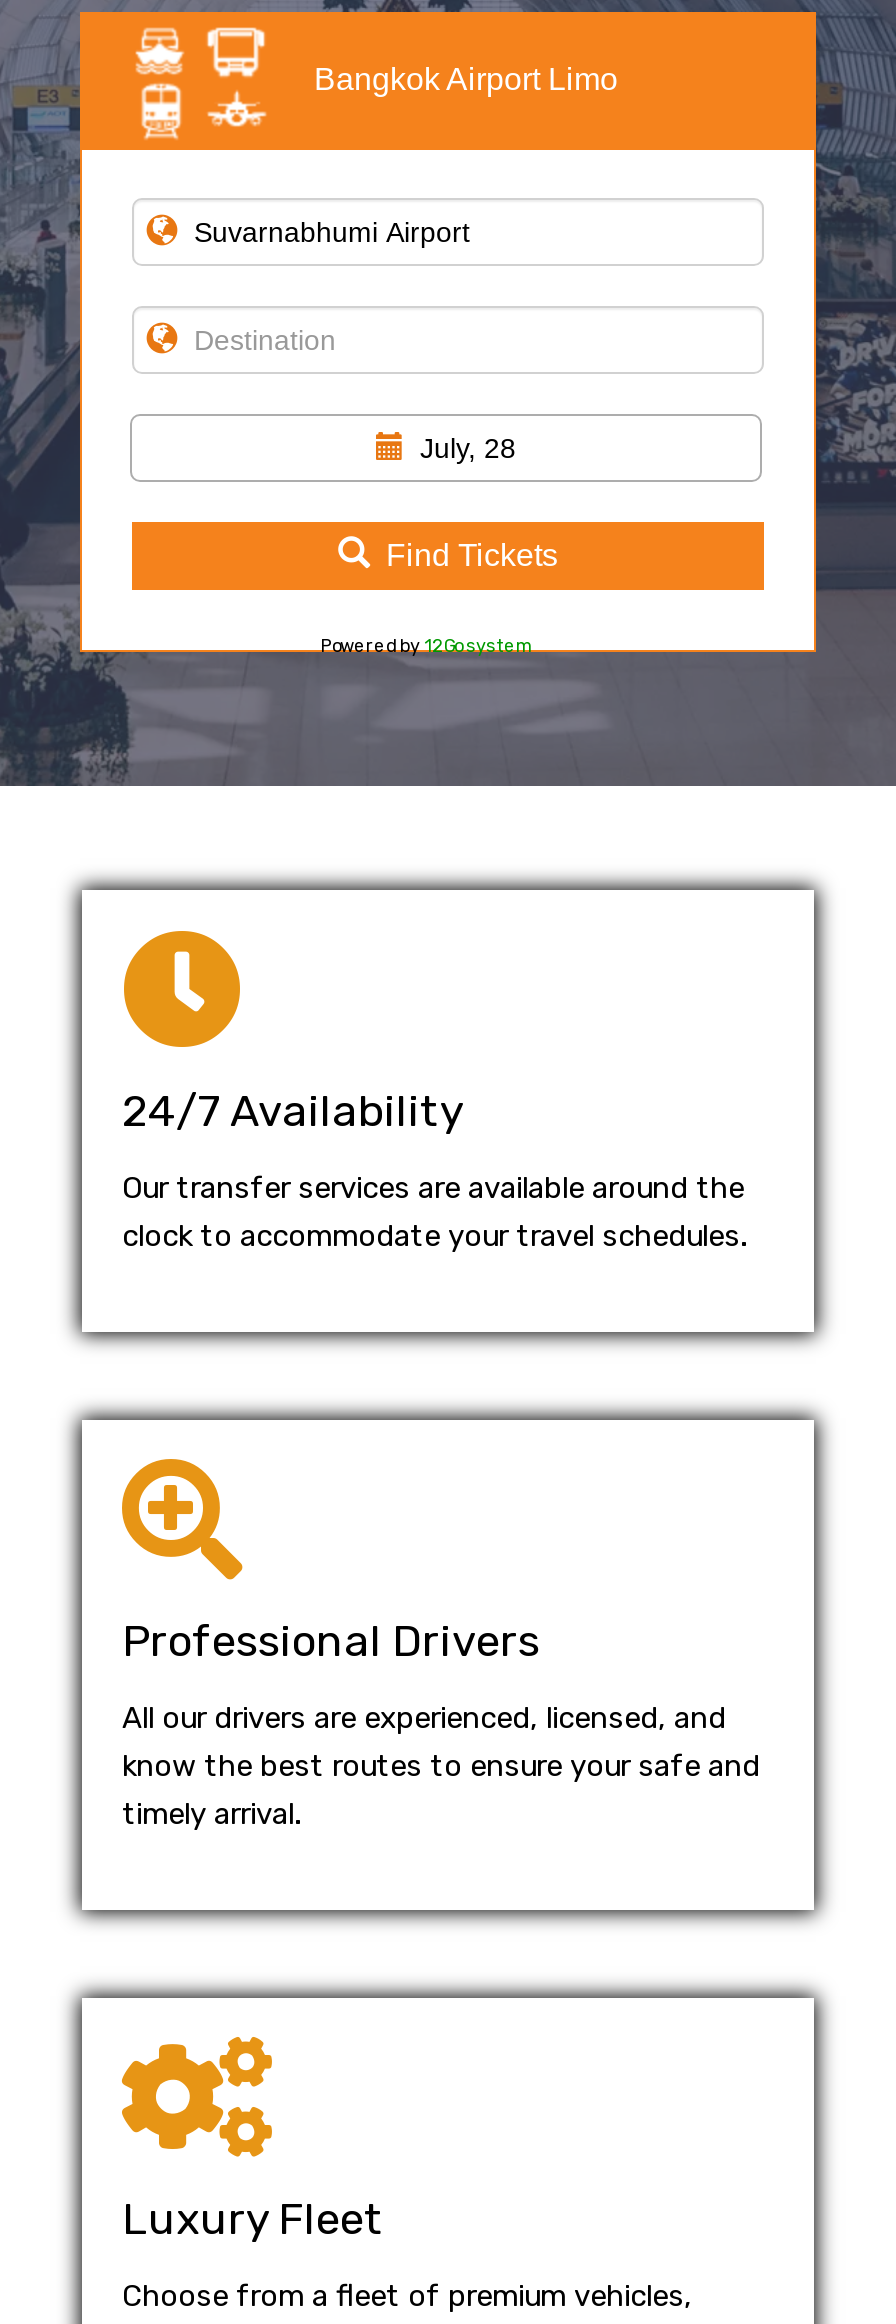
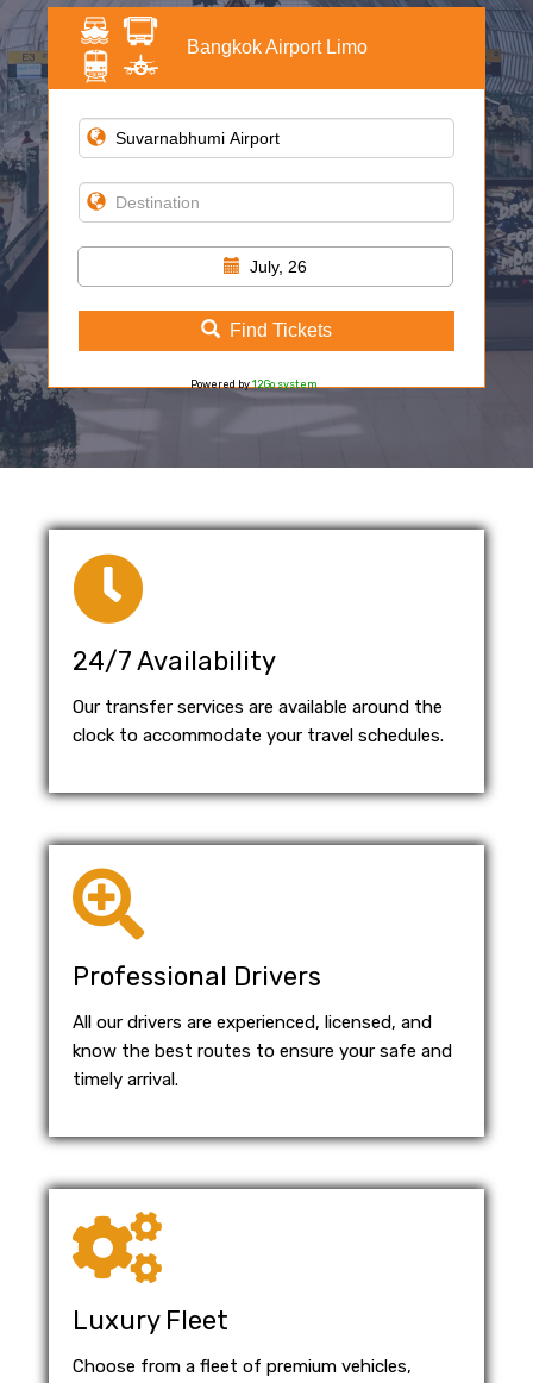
- July, 28
+ July, 26
